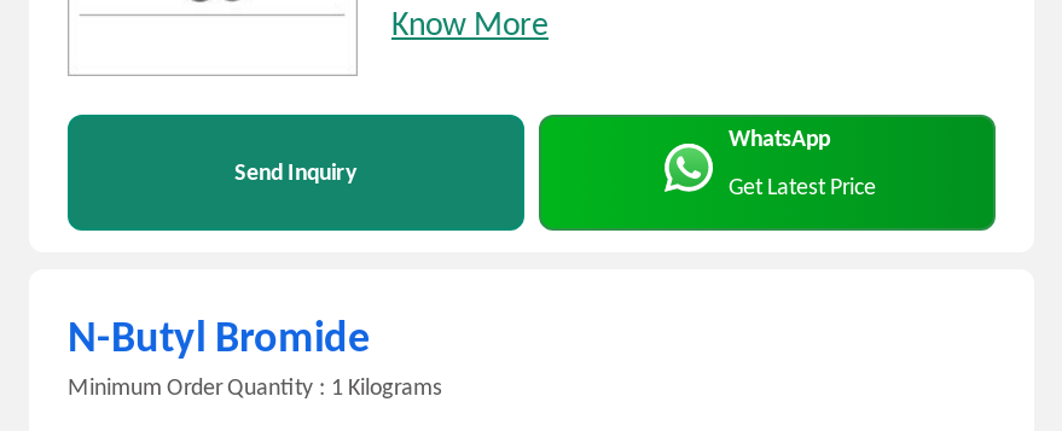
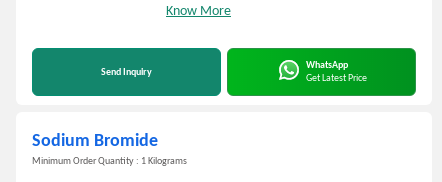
- N-Butyl Bromide
+ Sodium Bromide
